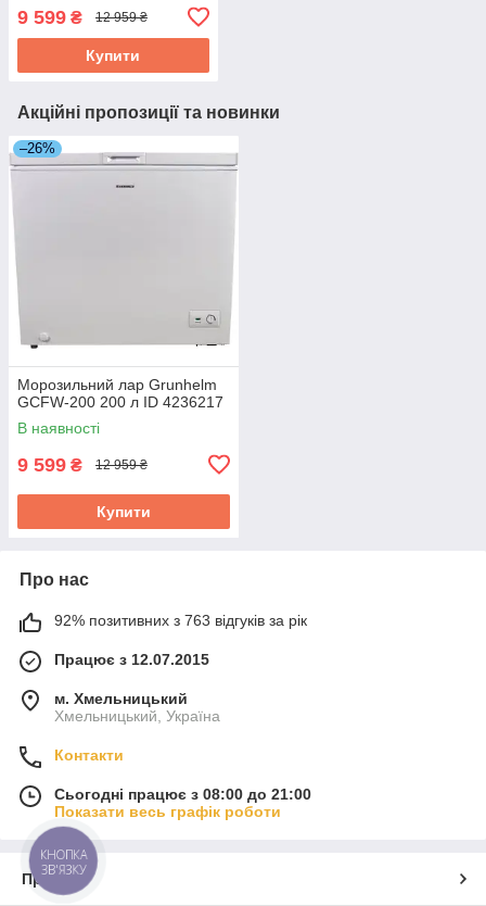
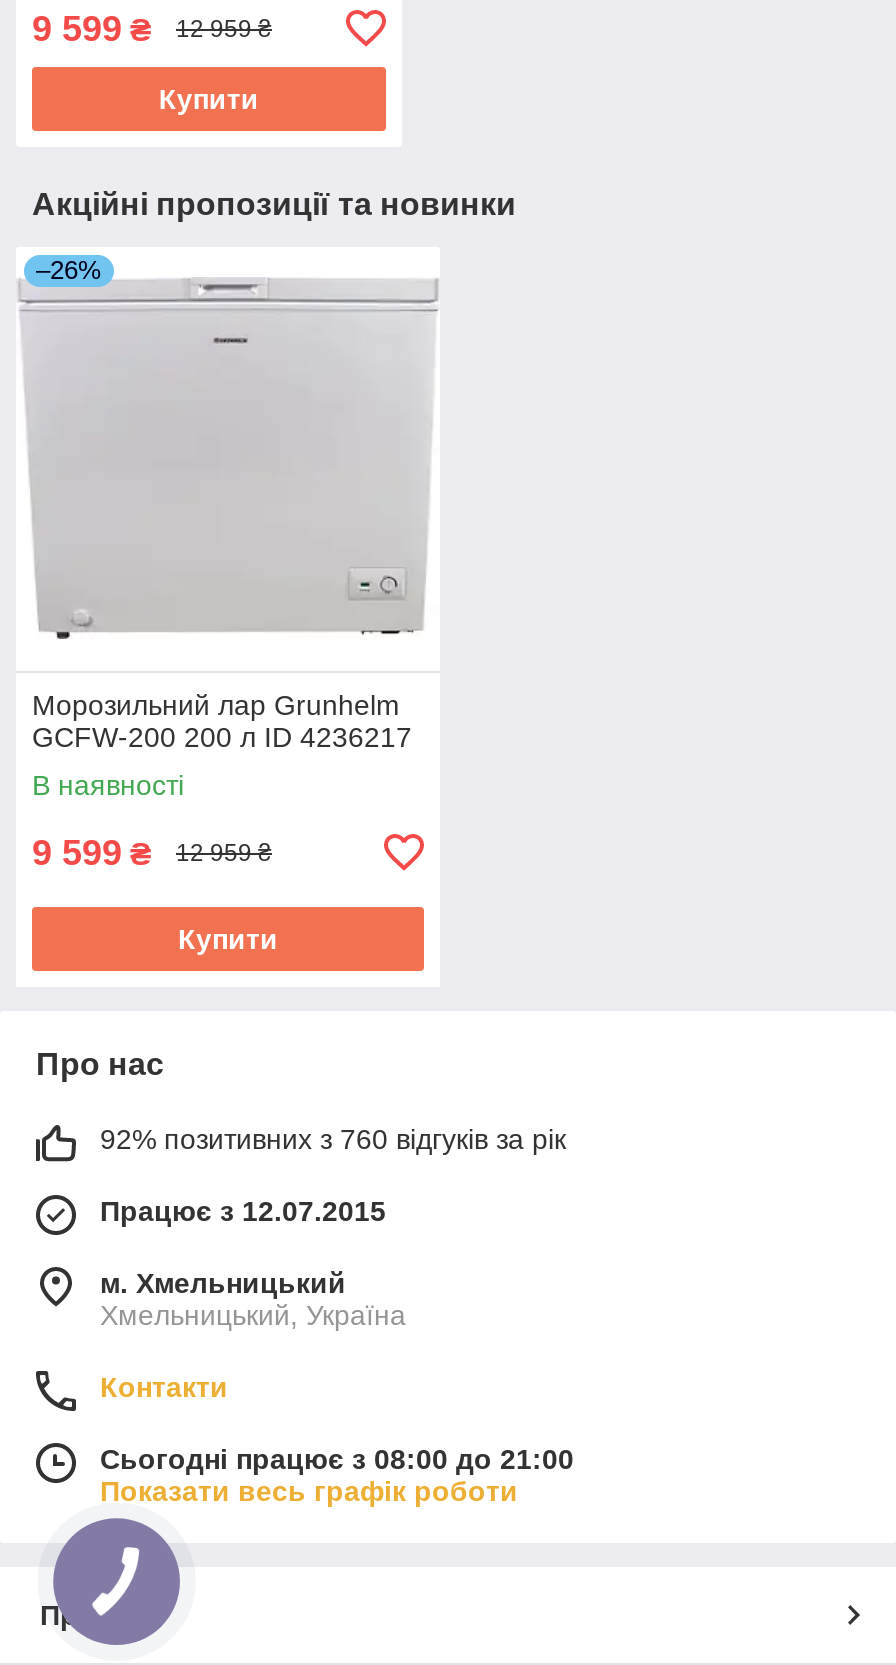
- 92% позитивних з 763 відгуків за рік
+ 92% позитивних з 760 відгуків за рік

- КНОПКА
- ЗВ'ЯЗКУ
